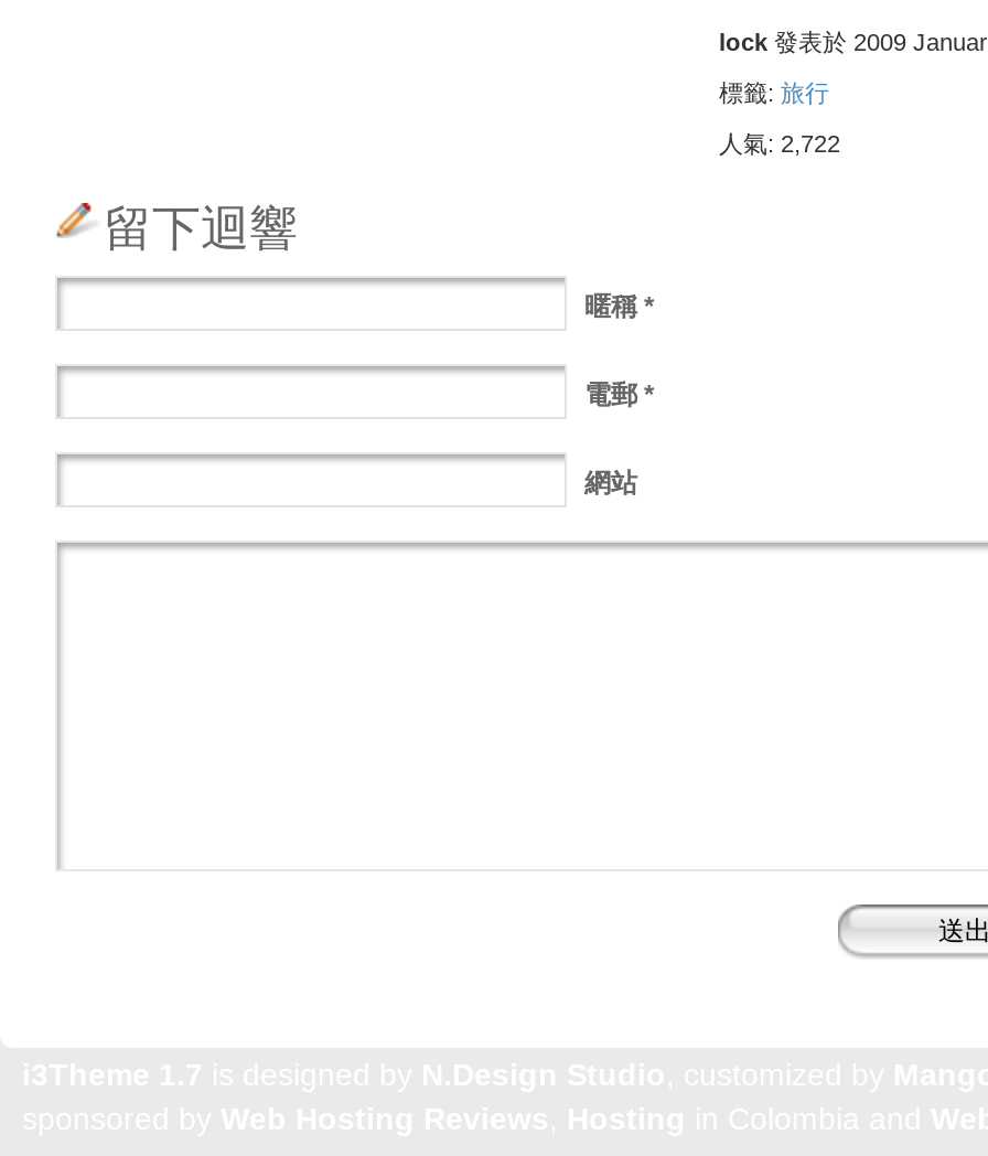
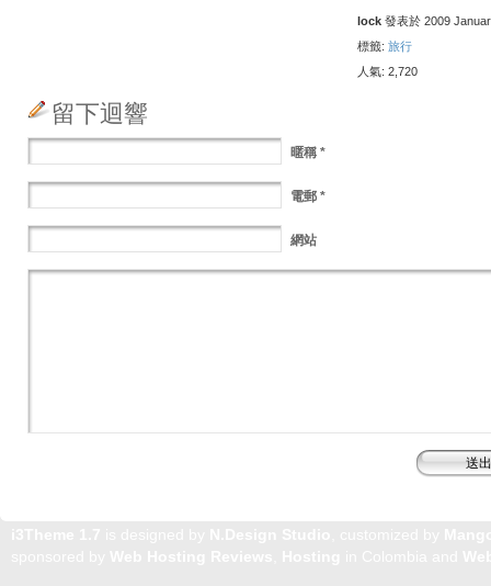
- 人氣: 2,722
+ 人氣: 2,720
